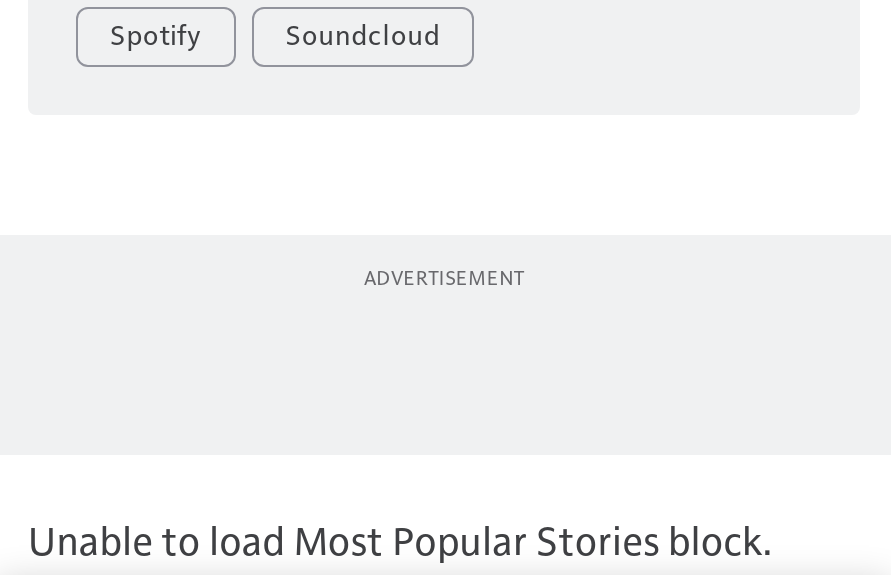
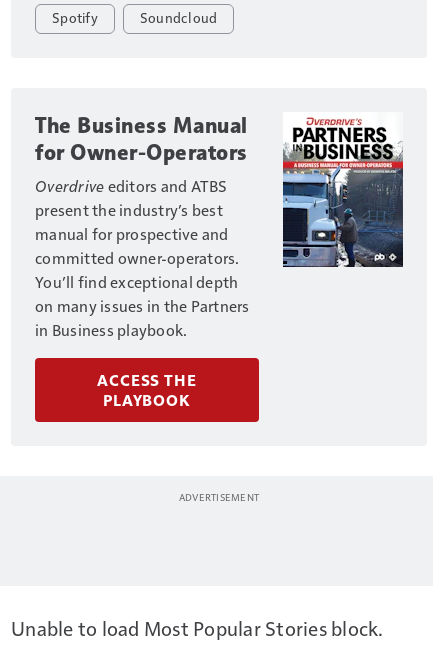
+ [image]
+ The Business Manual
+ for Owner-Operators
+ Overdrive editors and ATBS
+ present the industry’s best
+ manual for prospective and
+ committed owner-operators.
+ You’ll find exceptional depth
+ on many issues in the Partners
+ in Business playbook.
+ ACCESS THE
+ PLAYBOOK
